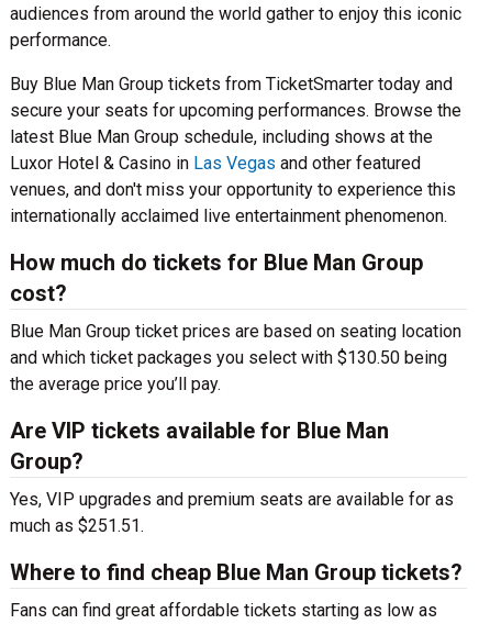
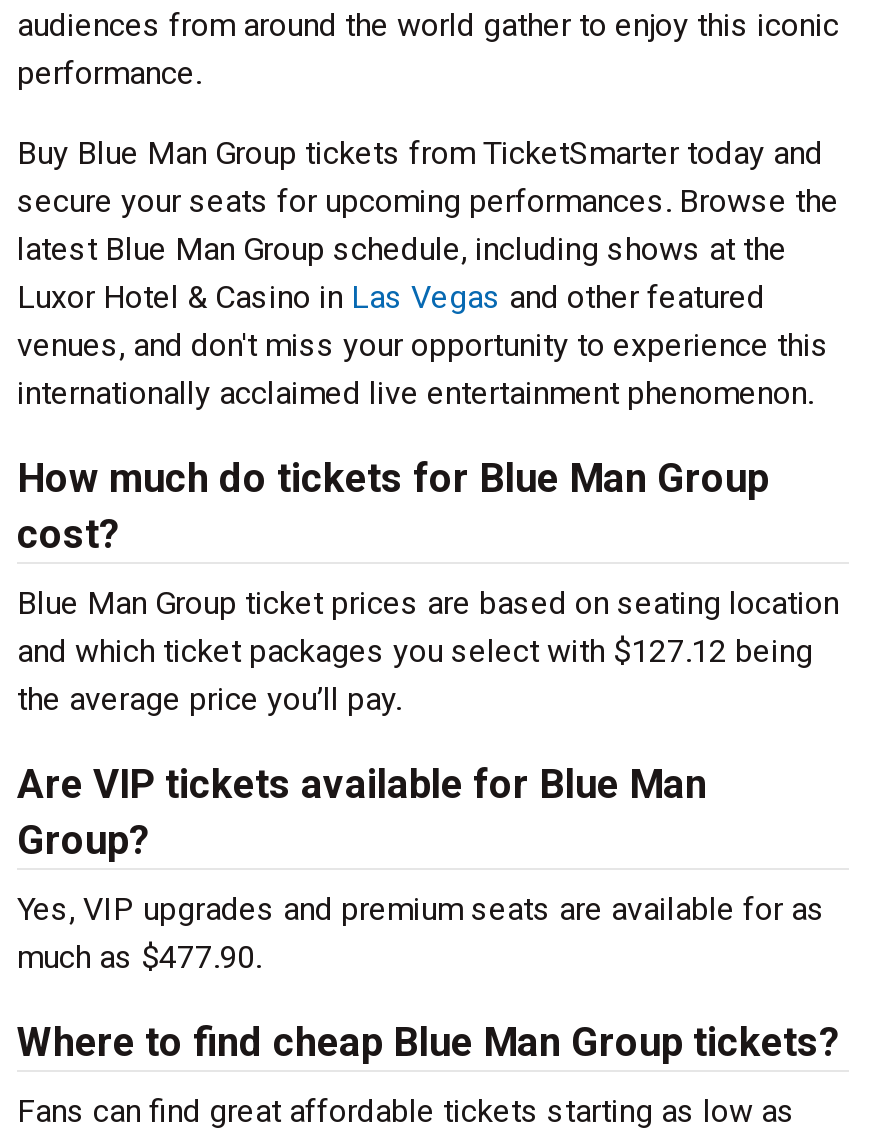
- and which ticket packages you select with $130.50 being
+ and which ticket packages you select with $127.12 being

- much as $251.51.
+ much as $477.90.
